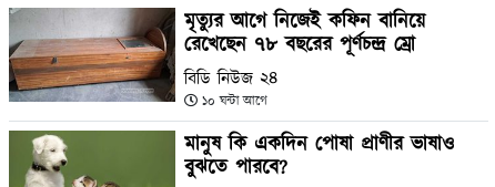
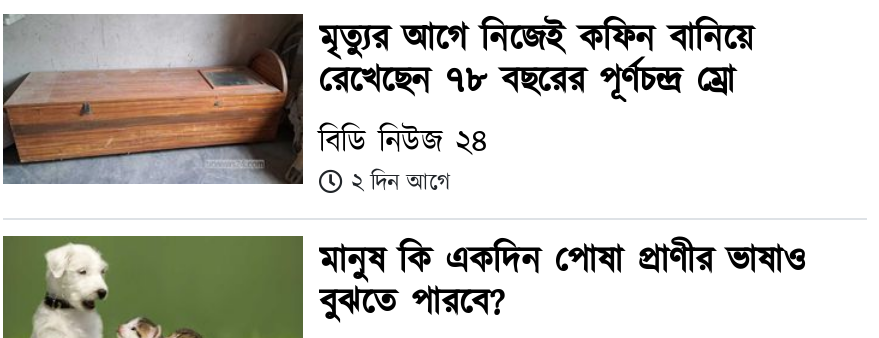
- ১০ ঘন্টা আগে
+ ২ দিন আগে
